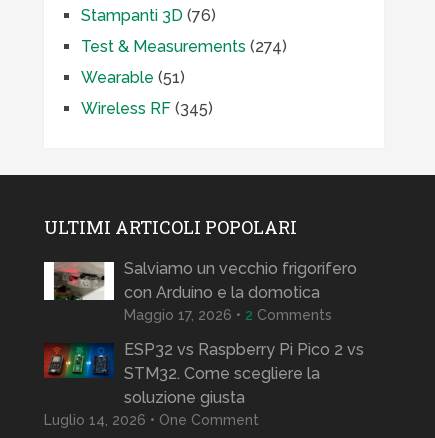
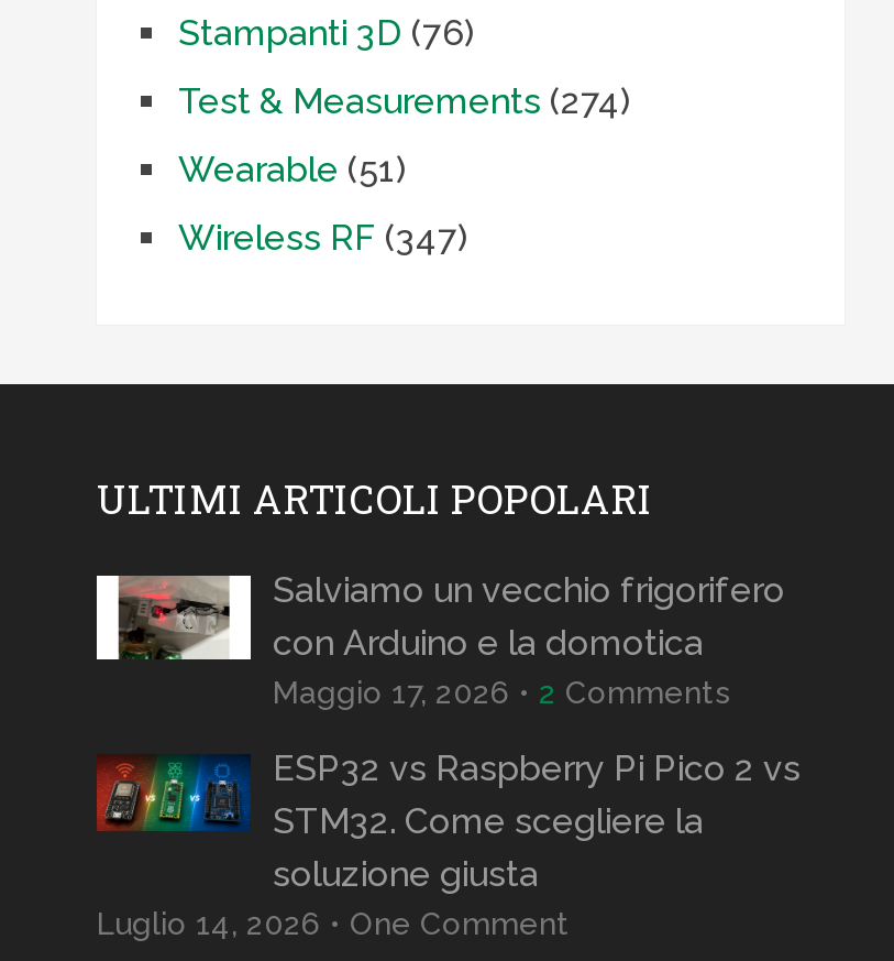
- Wireless RF (345)
+ Wireless RF (347)
